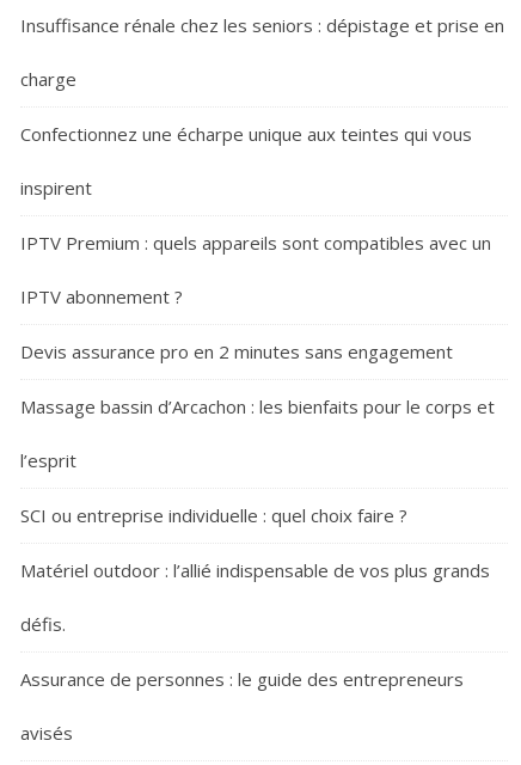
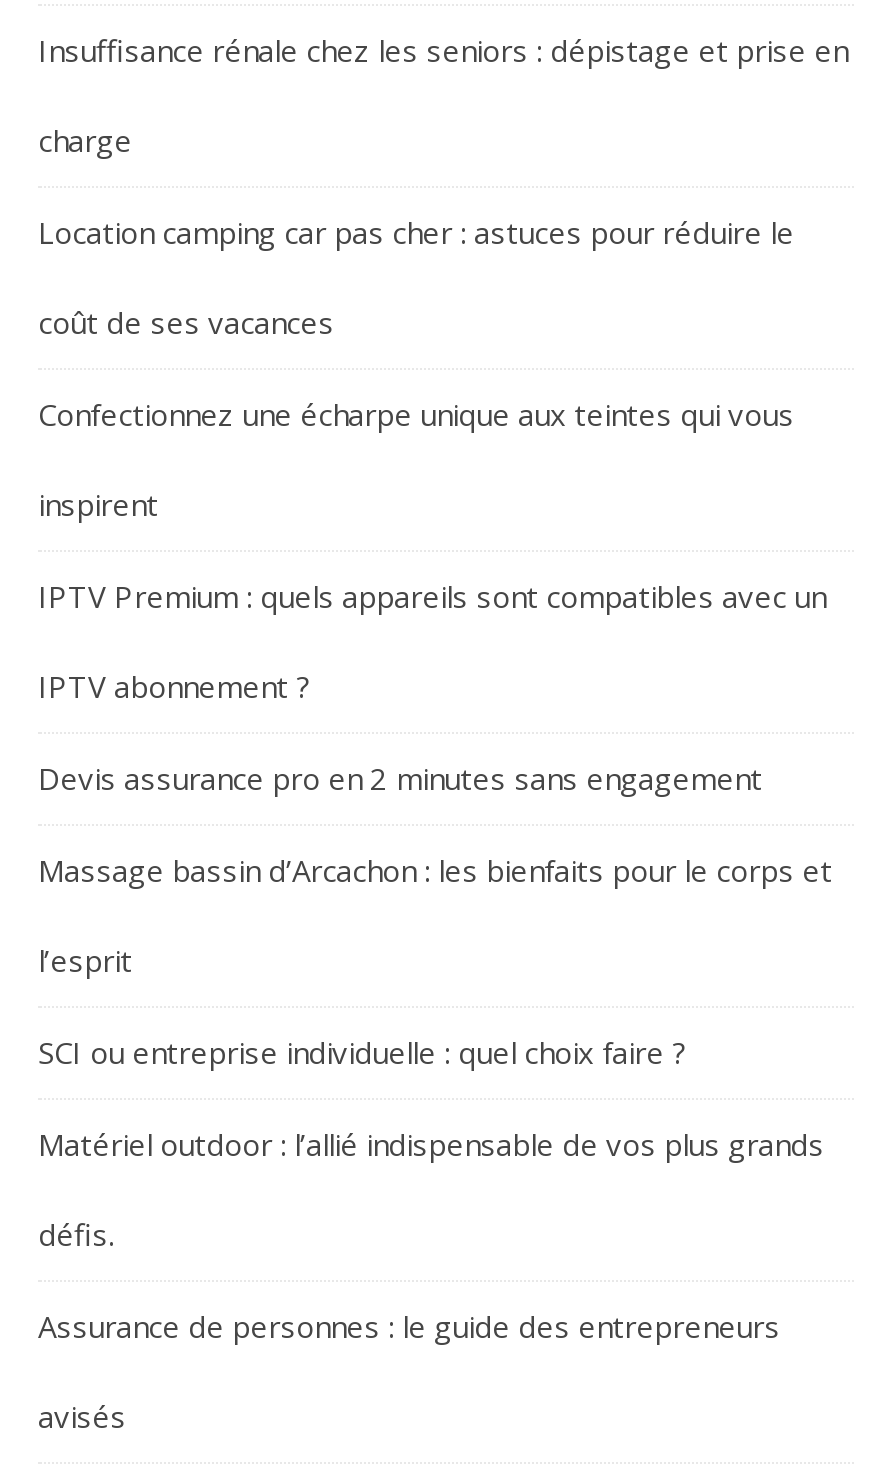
+ Location camping car pas cher : astuces pour réduire le
+ coût de ses vacances
